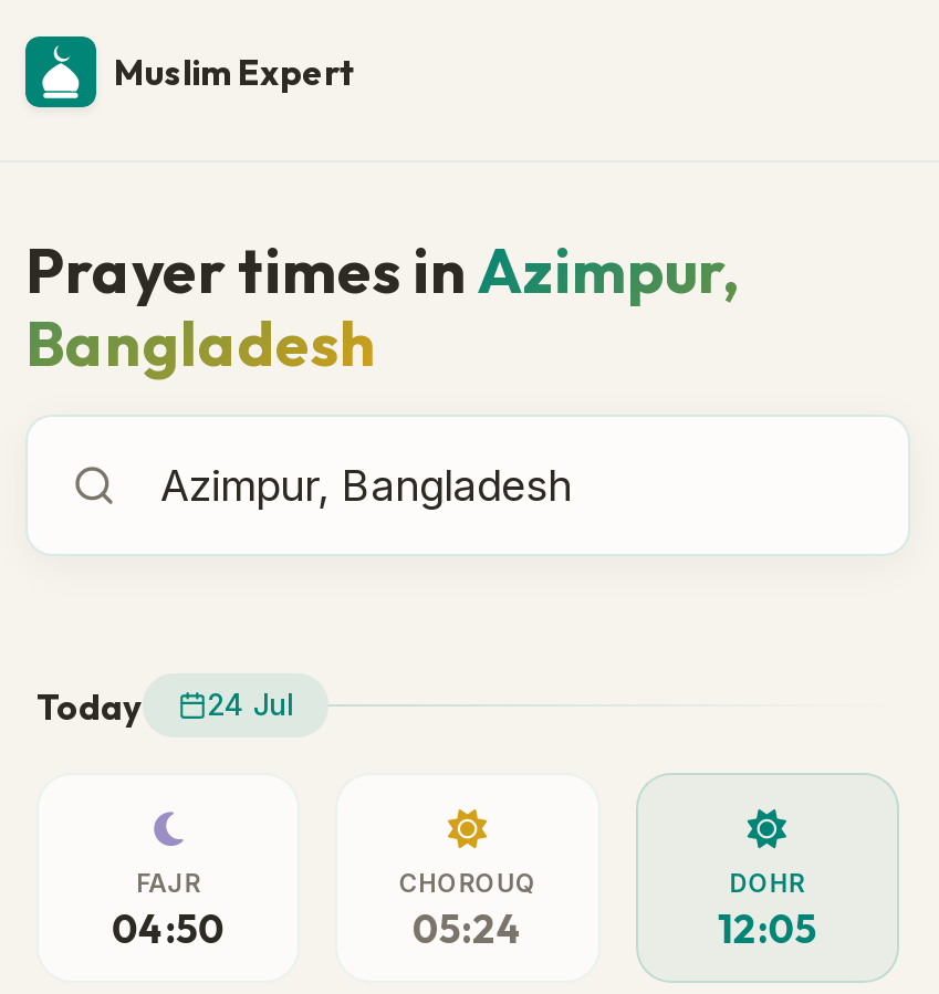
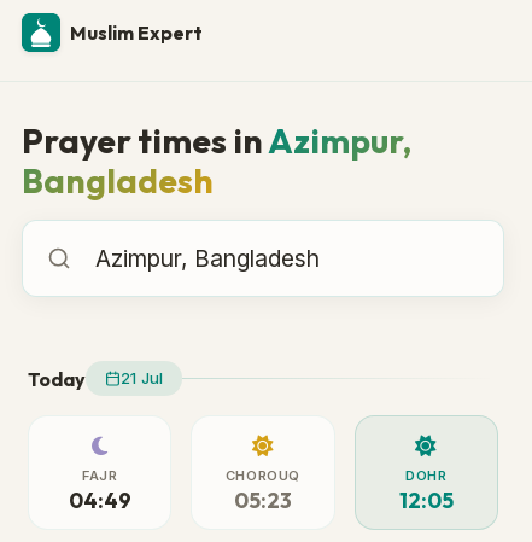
- Today 24 Jul
+ Today 21 Jul

- 04:50
+ 04:49

- 05:24
+ 05:23
